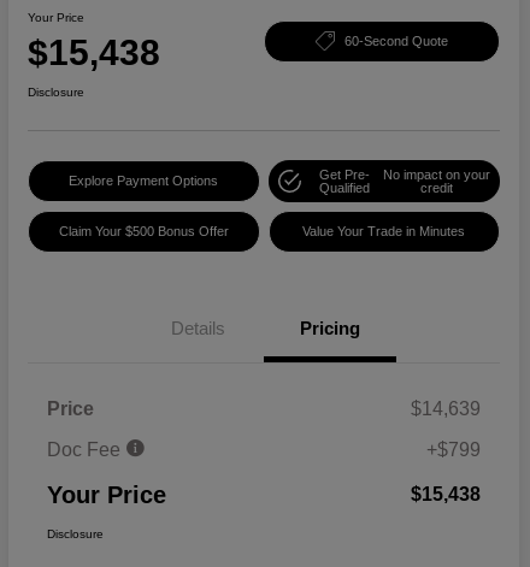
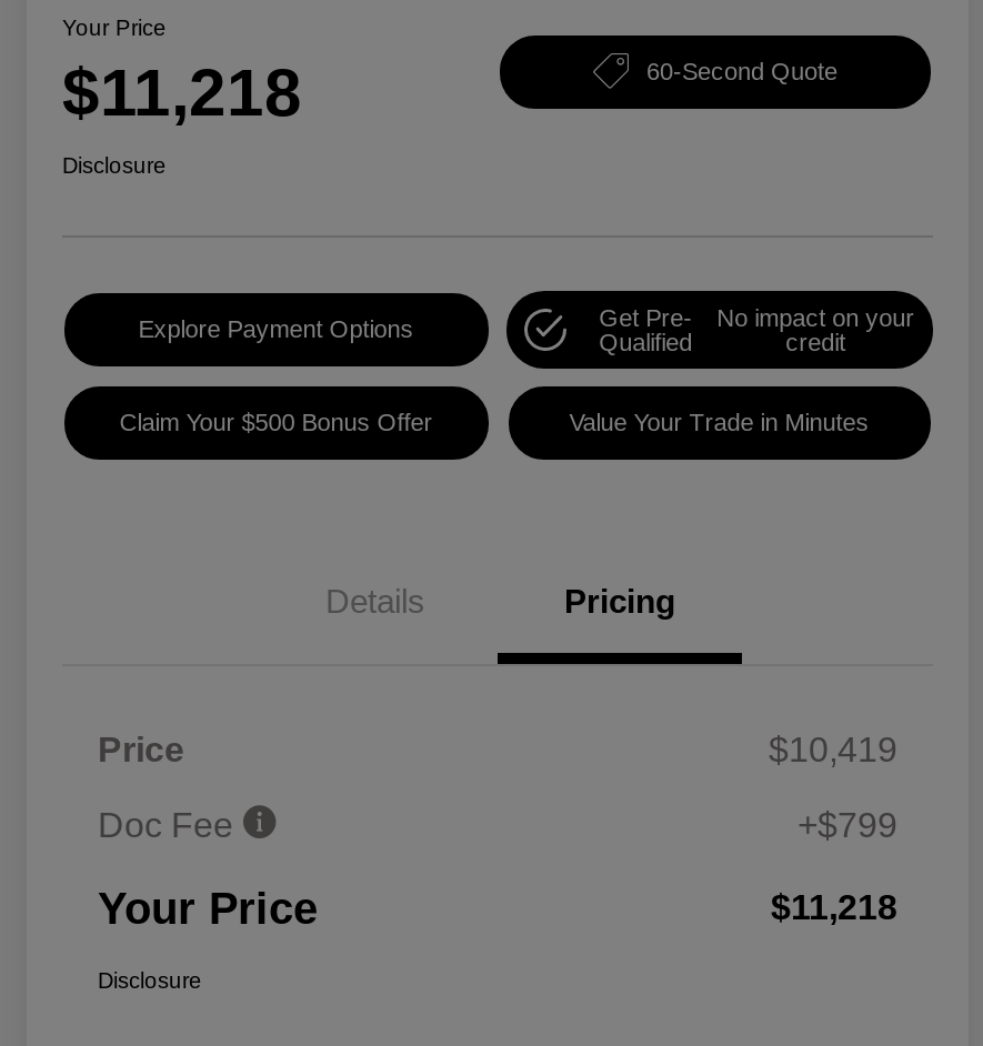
- $15,438
+ $11,218

- $14,639
+ $10,419

- $15,438
+ $11,218
